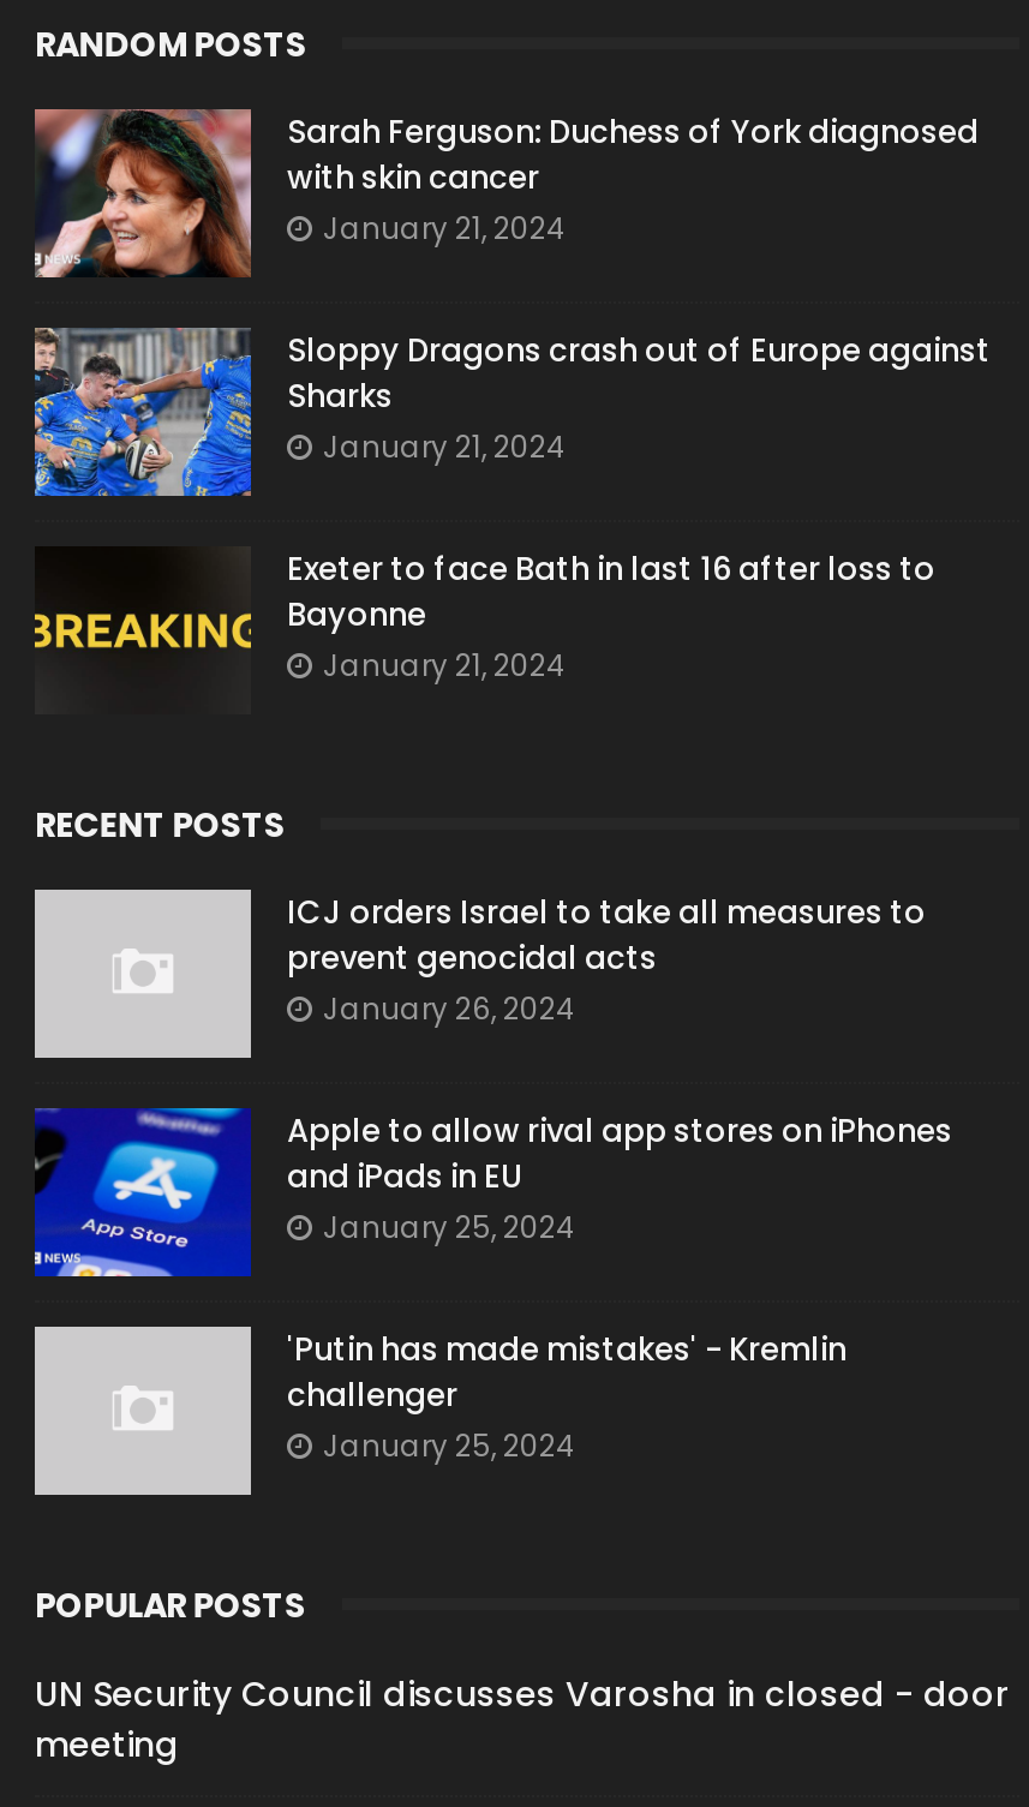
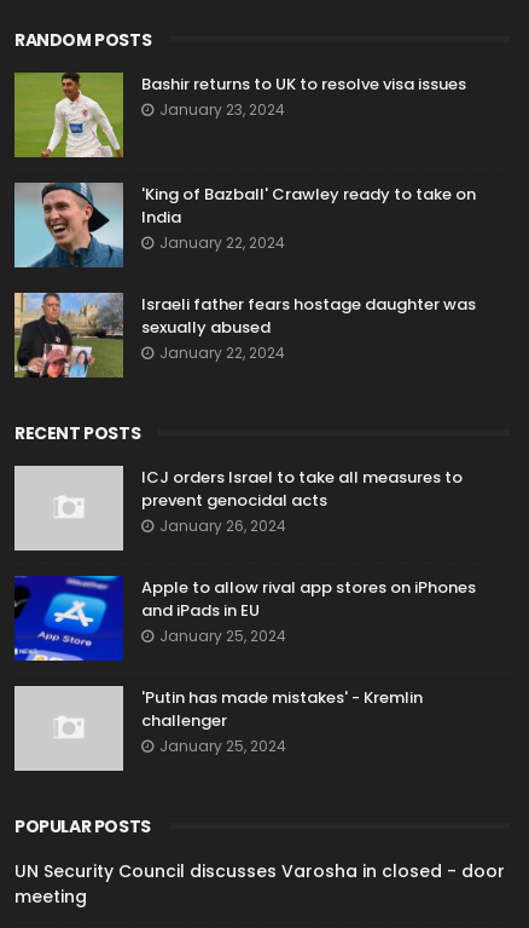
- [image]
- Sarah Ferguson: Duchess of York diagnosed
- with skin cancer
- January 21, 2024
+ [image]
+ Bashir returns to UK to resolve visa issues
+ January 23, 2024

- [image]
- Sloppy Dragons crash out of Europe against
- Sharks
- January 21, 2024
+ [image]
+ 'King of Bazball' Crawley ready to take on
+ India
+ January 22, 2024

- [image]
- Exeter to face Bath in last 16 after loss to
- Bayonne
- January 21, 2024
+ [image]
+ Israeli father fears hostage daughter was
+ sexually abused
+ January 22, 2024
